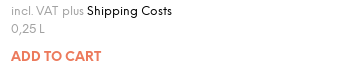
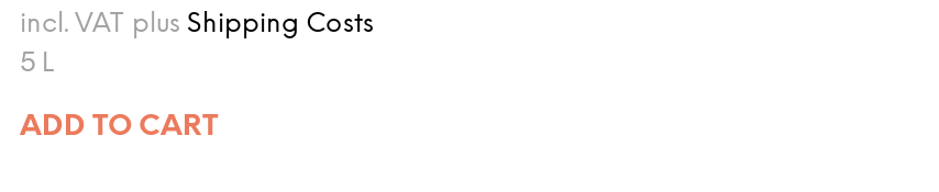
- 0,25 L
+ 5 L
